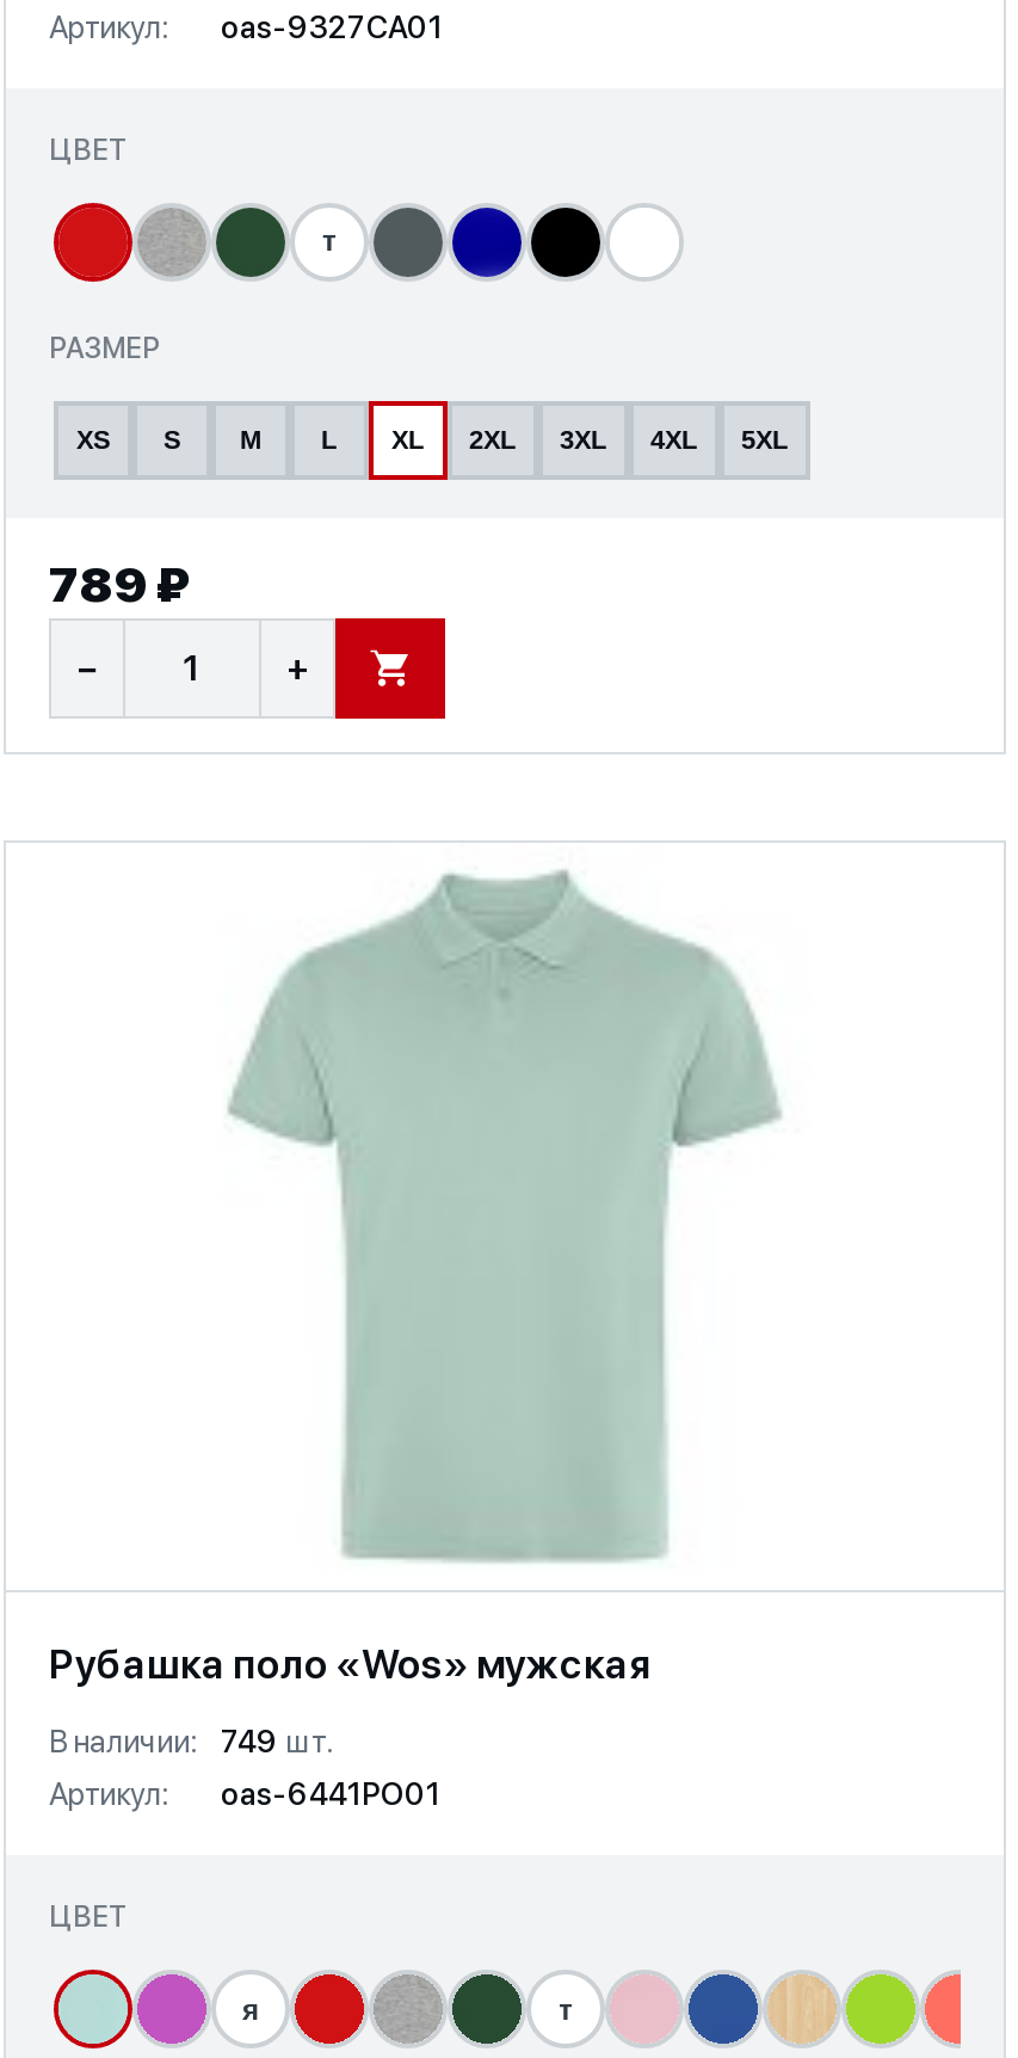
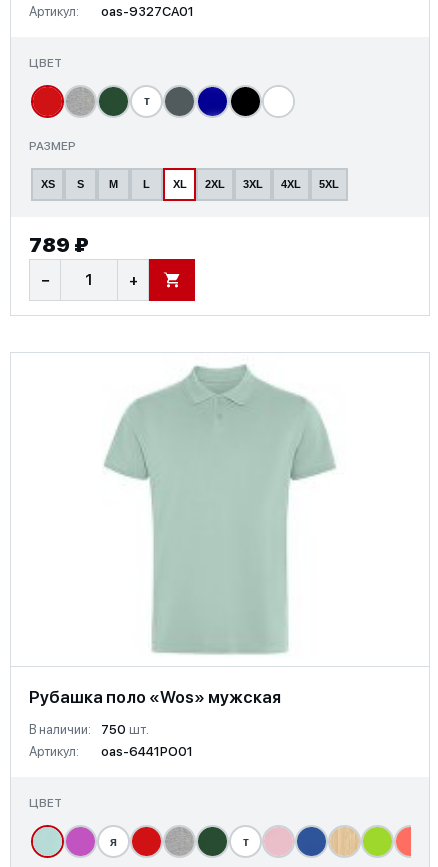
- В наличии: 749 шт.
+ В наличии: 750 шт.
